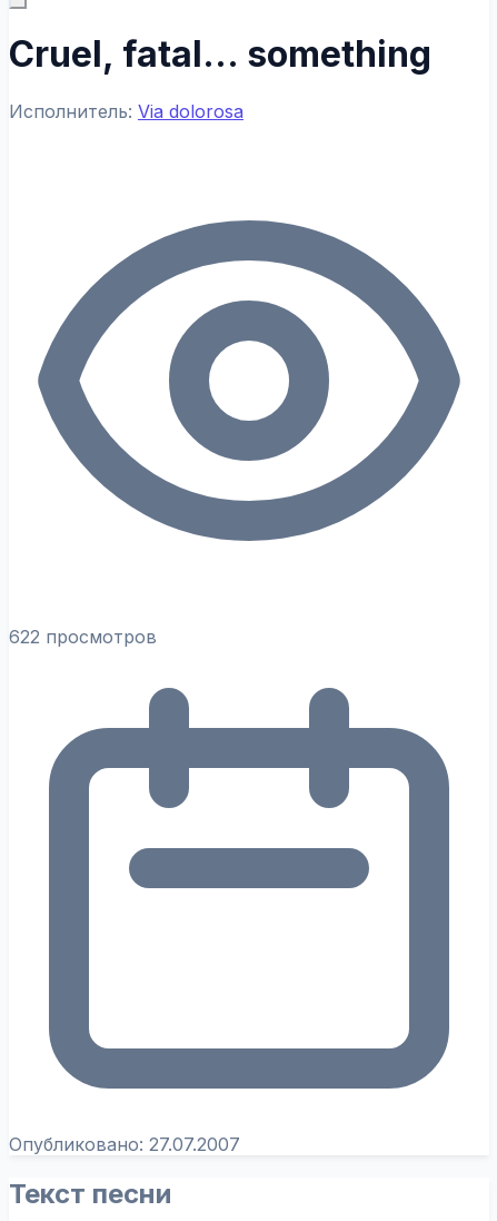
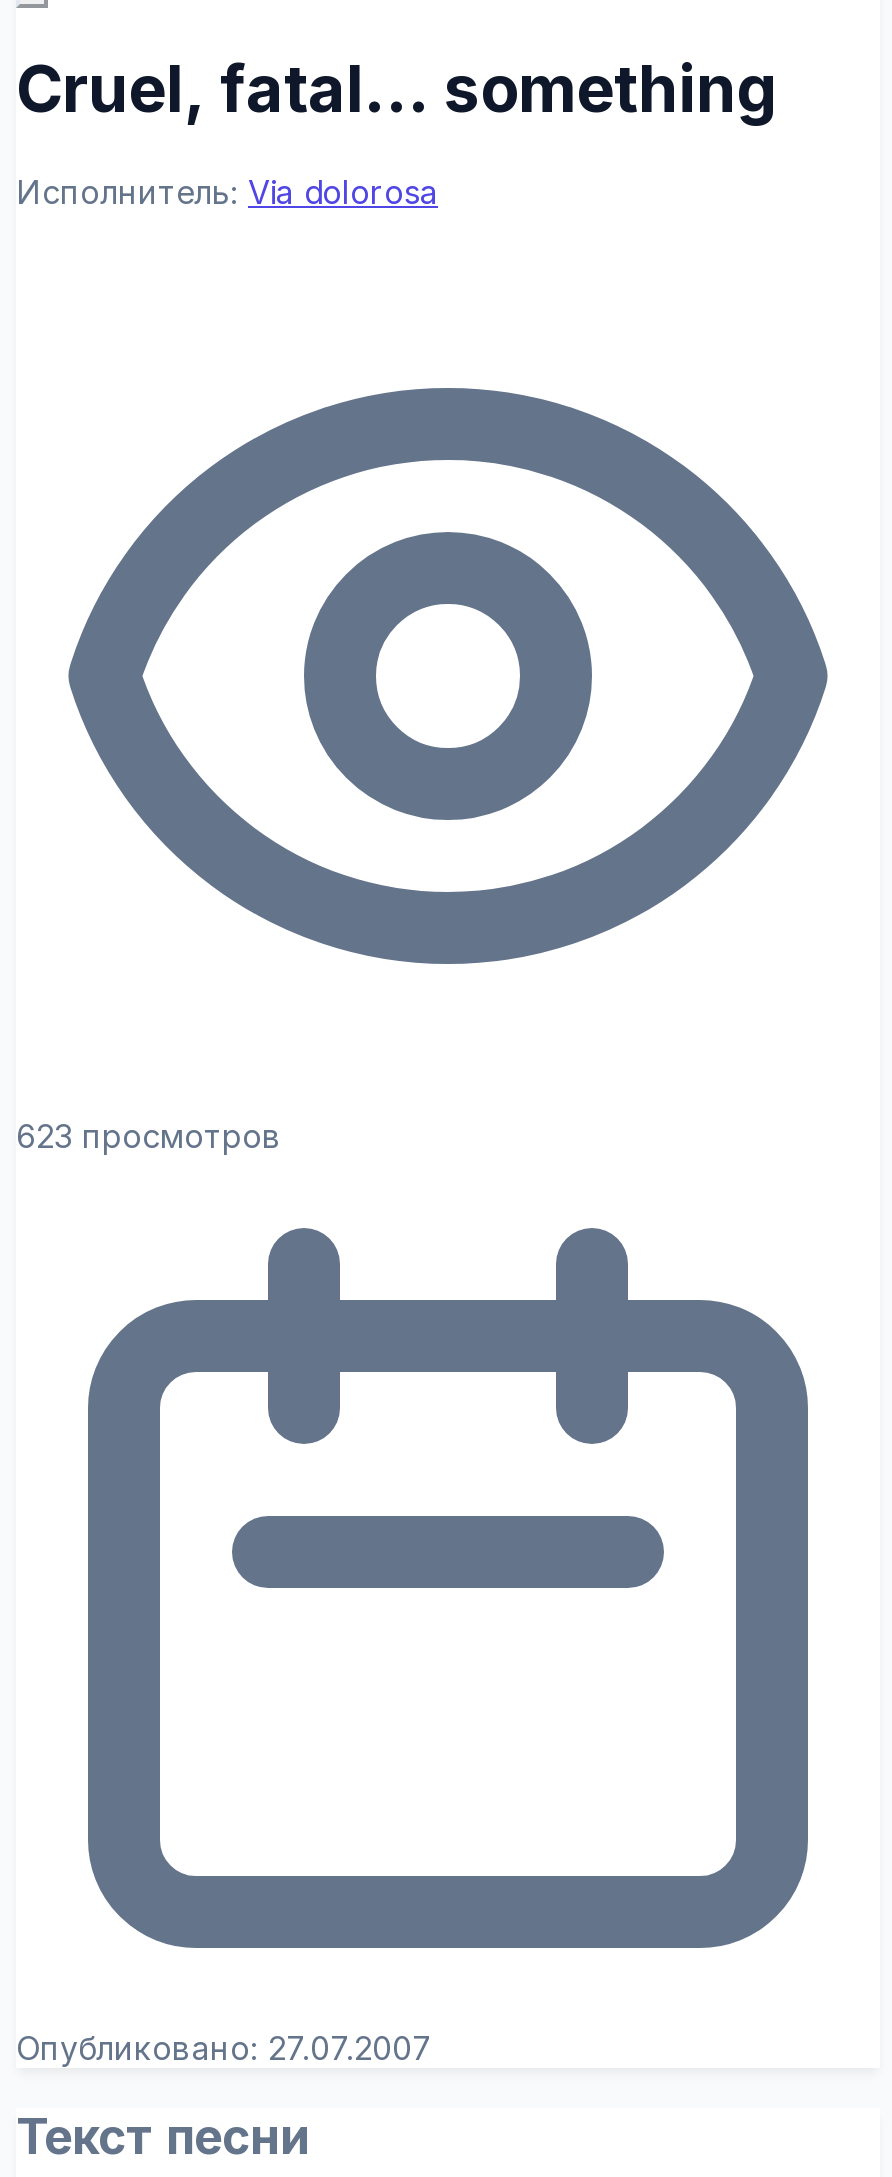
- 622 просмотров
+ 623 просмотров
